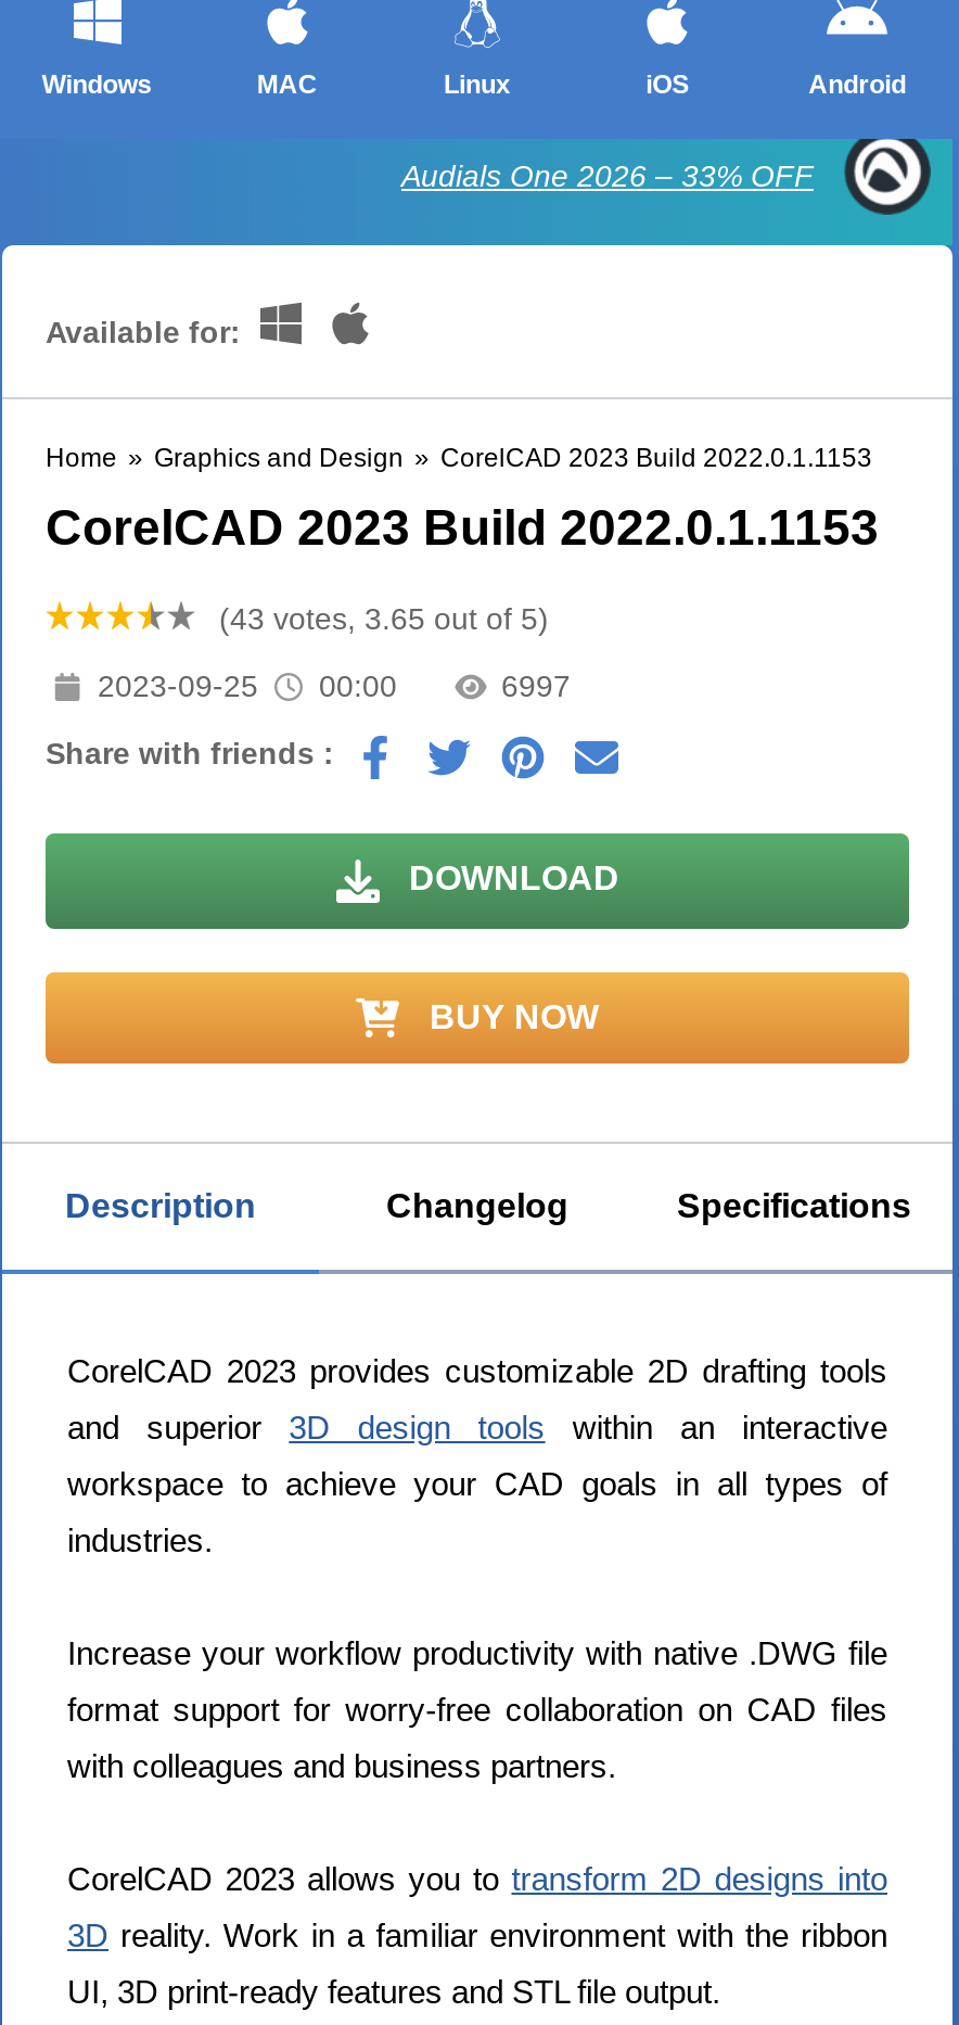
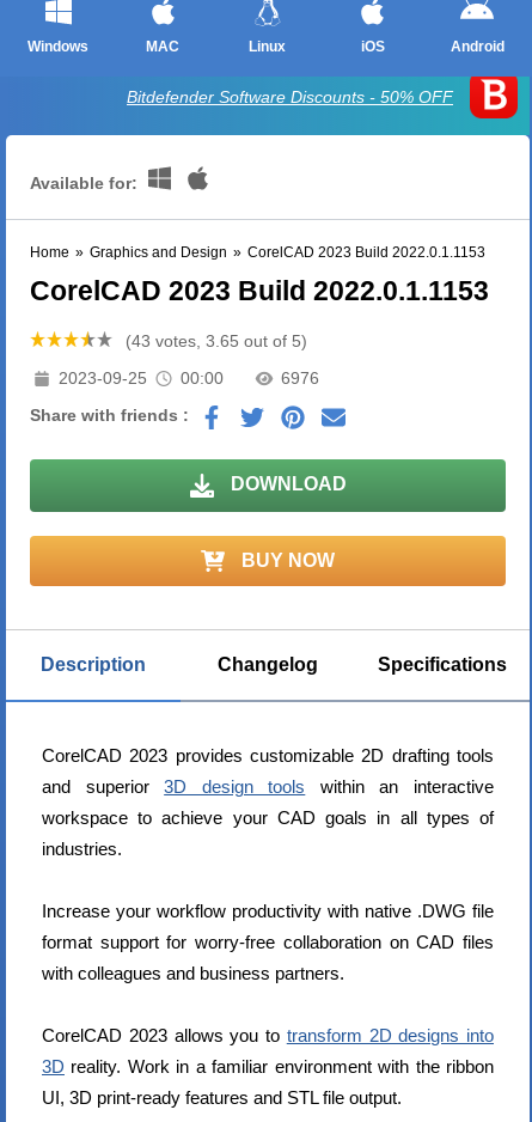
- [image]
- Audials One 2026 – 33% OFF
+ [image]
+ Bitdefender Software Discounts - 50% OFF

- 6997
+ 6976
